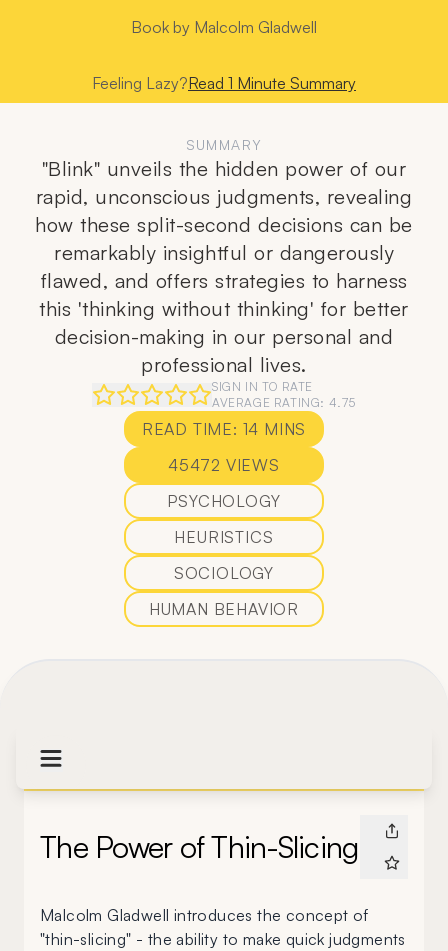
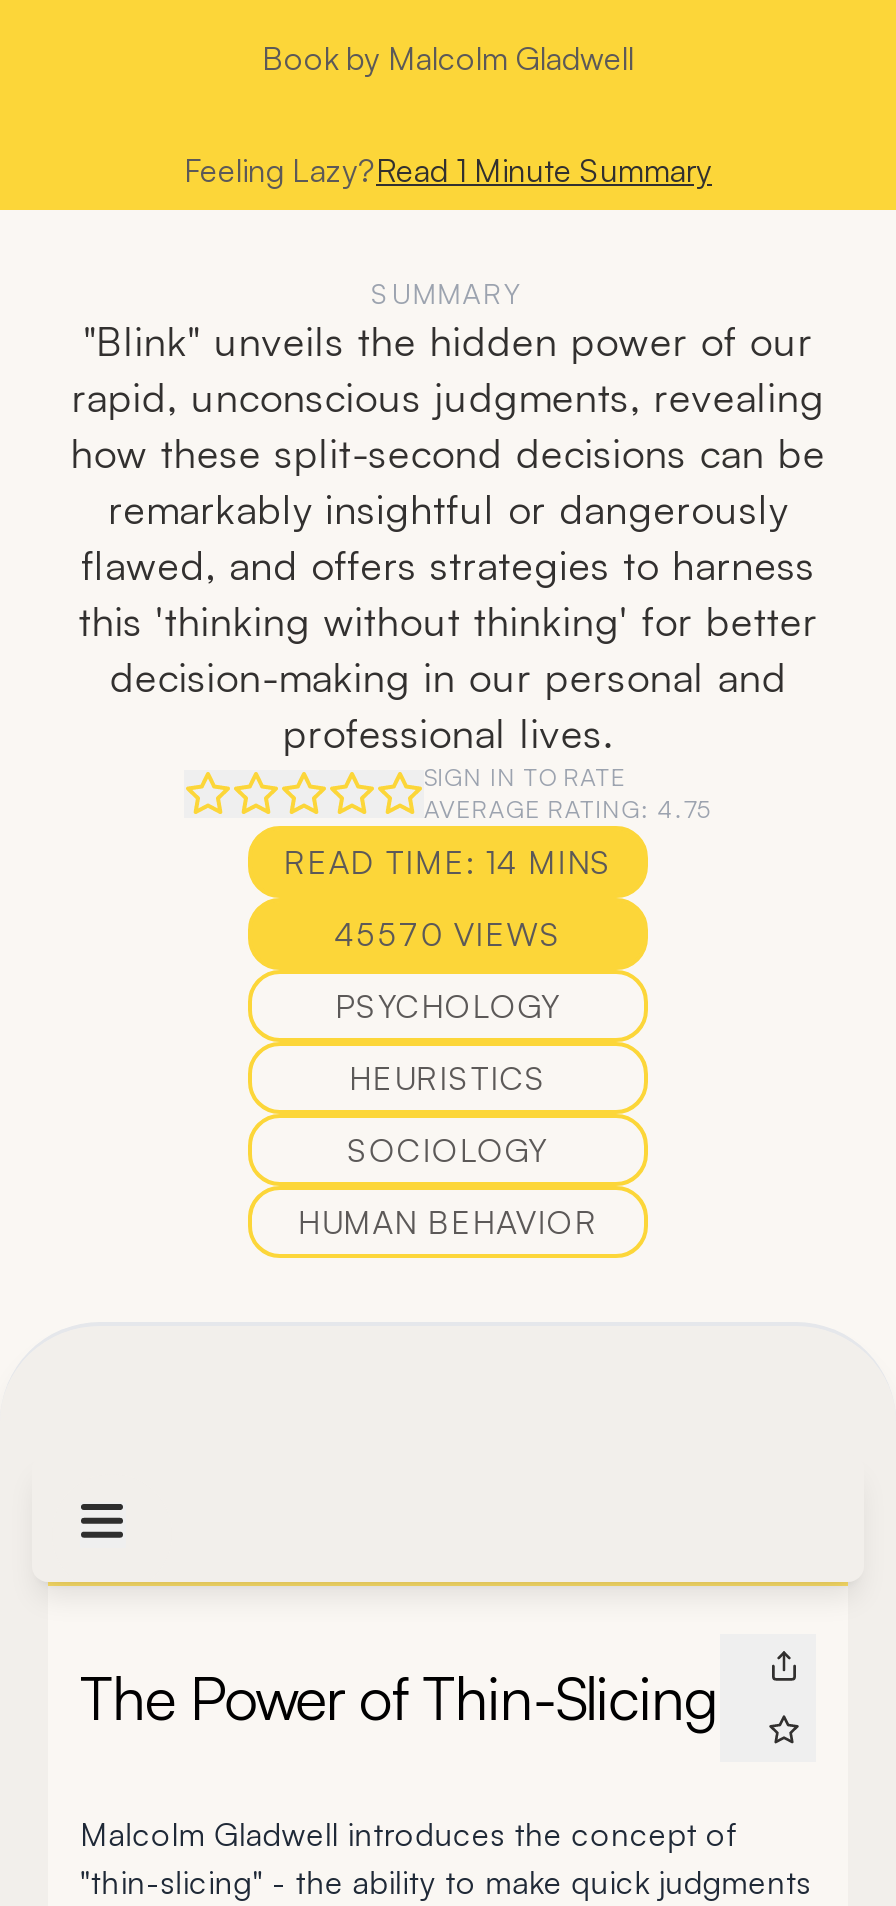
- 45472 VIEWS
+ 45570 VIEWS
